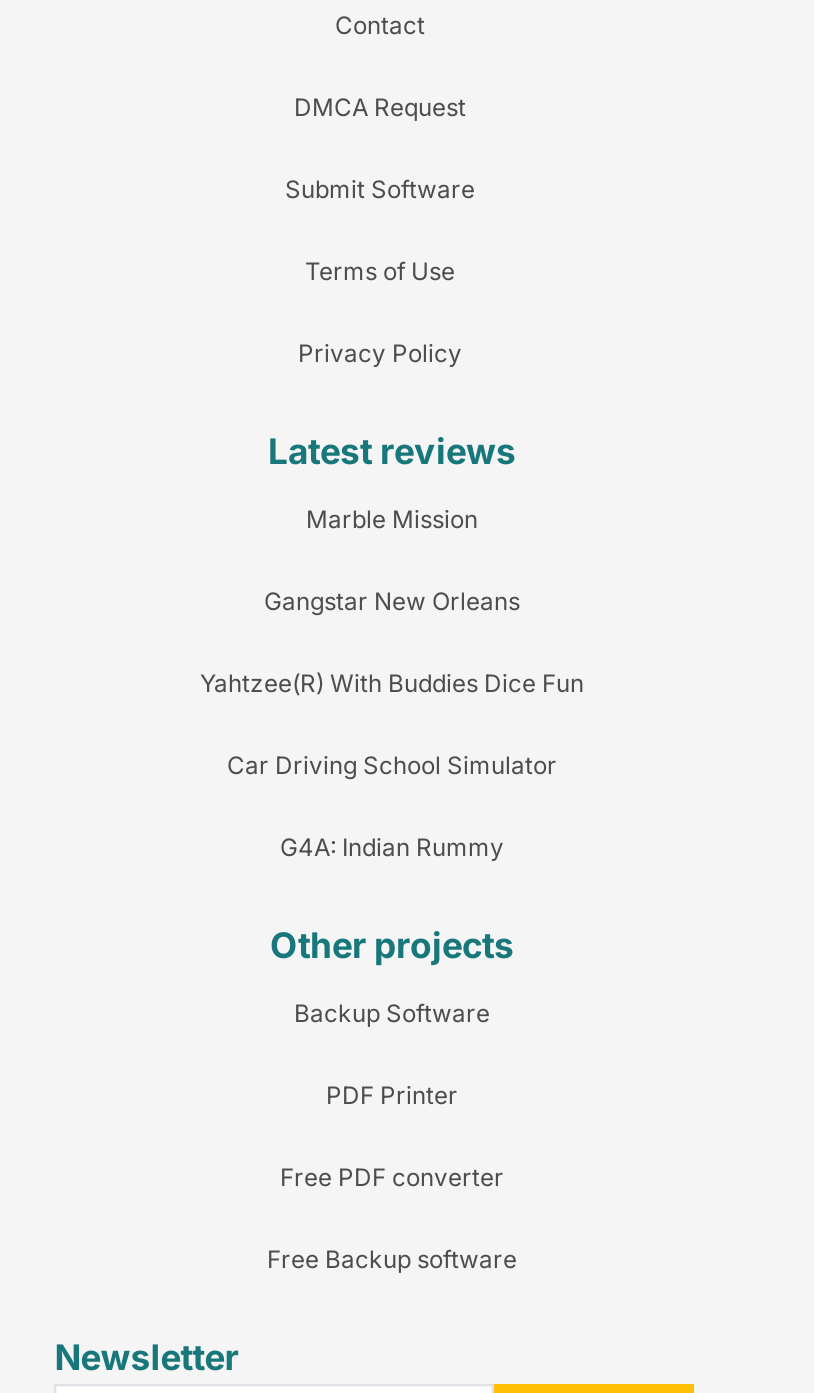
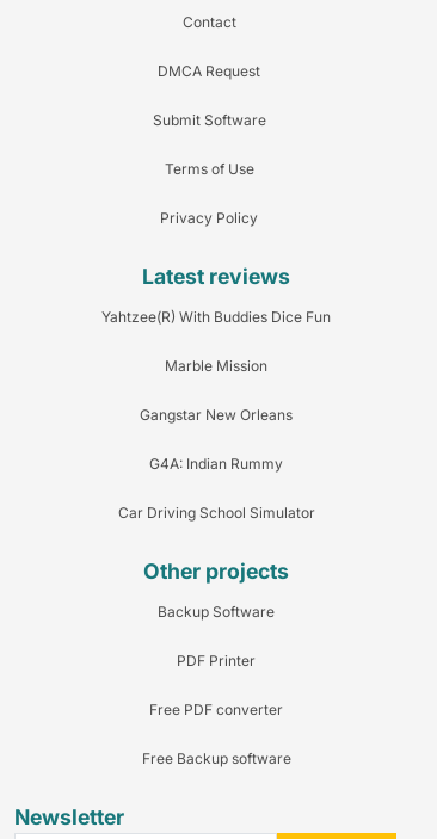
moved down: Marble Mission | Gangstar New Orleans

moved up: Yahtzee(R) With Buddies Dice Fun

moved down: Car Driving School Simulator

moved up: G4A: Indian Rummy
